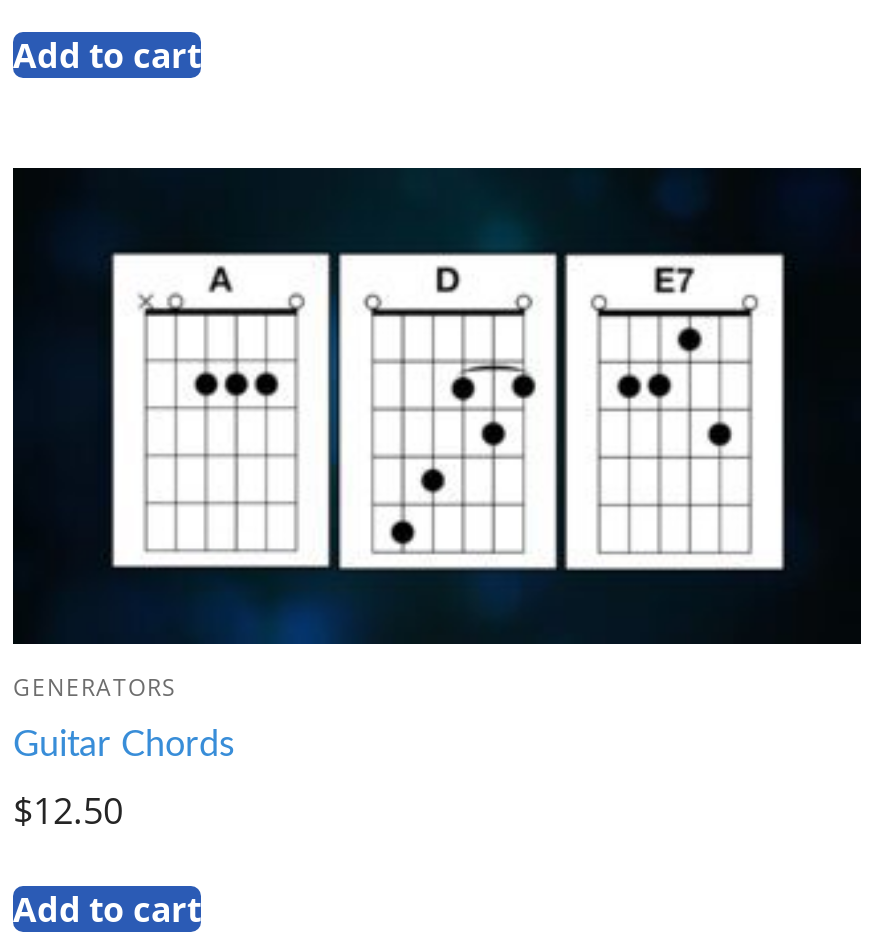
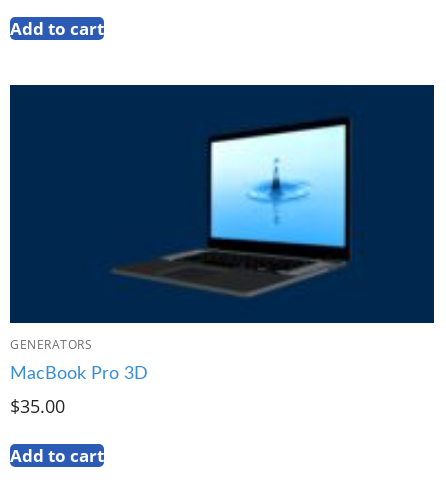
- [image]
+ [image]

- Guitar Chords
+ MacBook Pro 3D

- $12.50
+ $35.00
